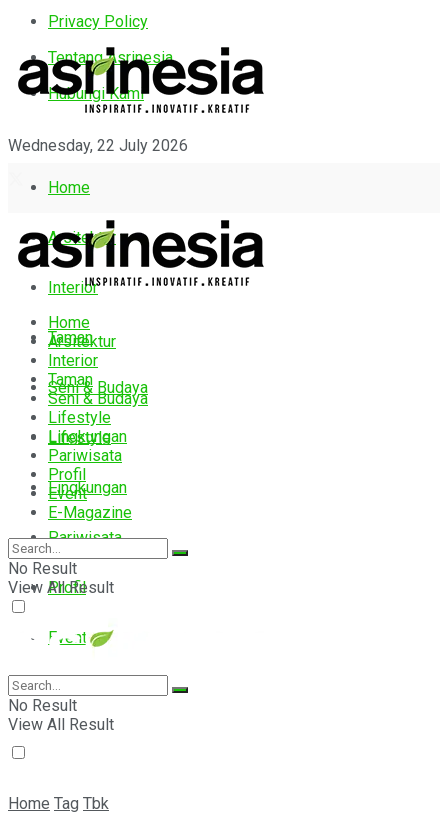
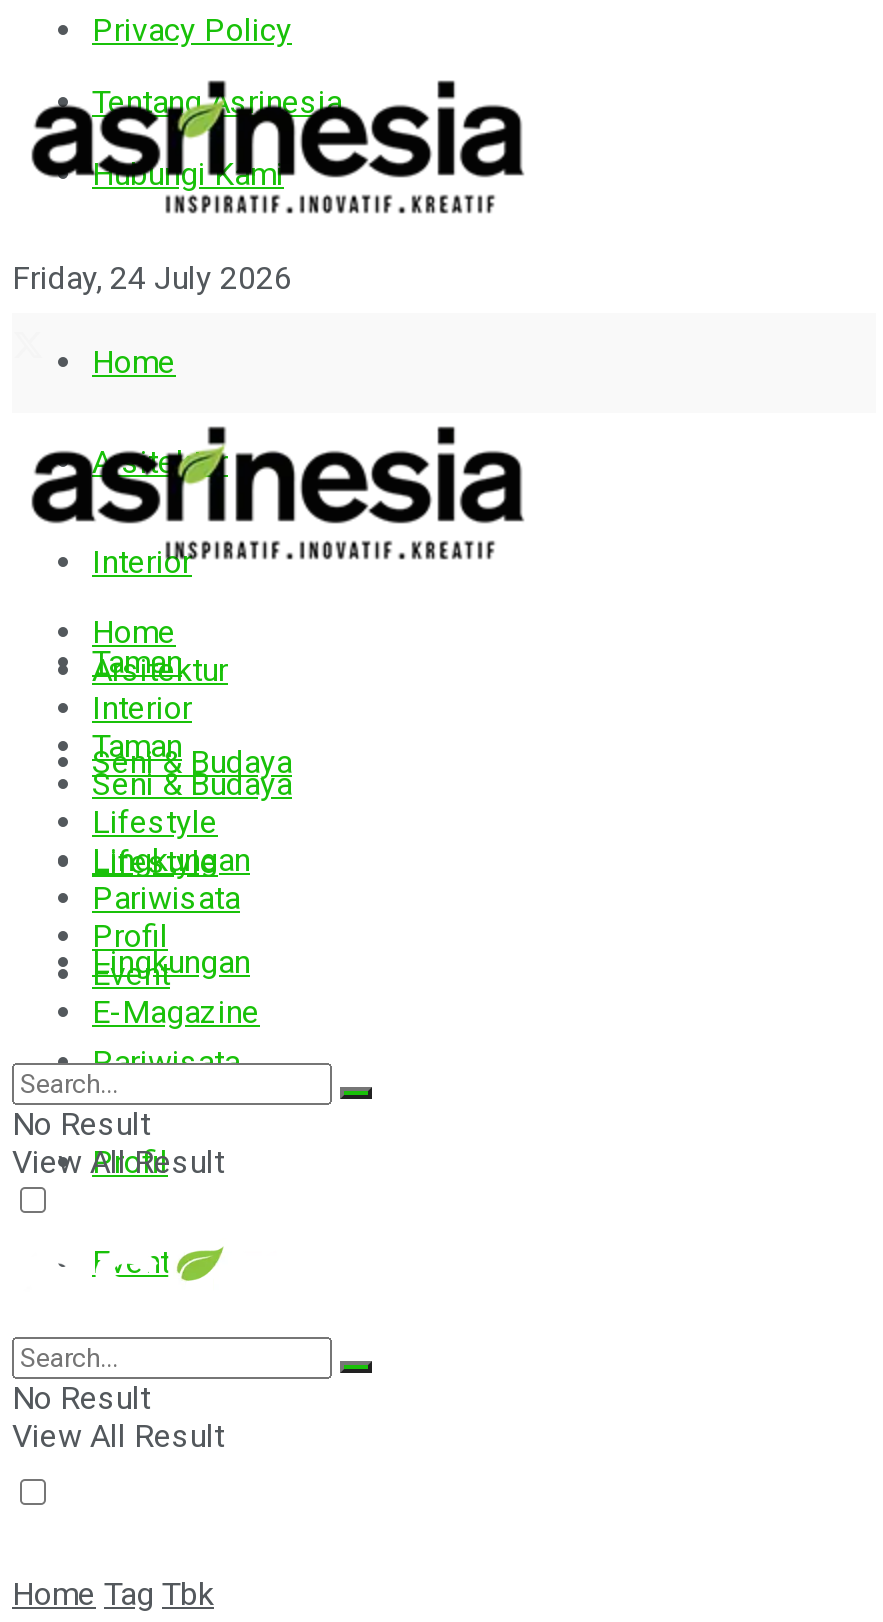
- Wednesday, 22 July 2026
+ Friday, 24 July 2026
